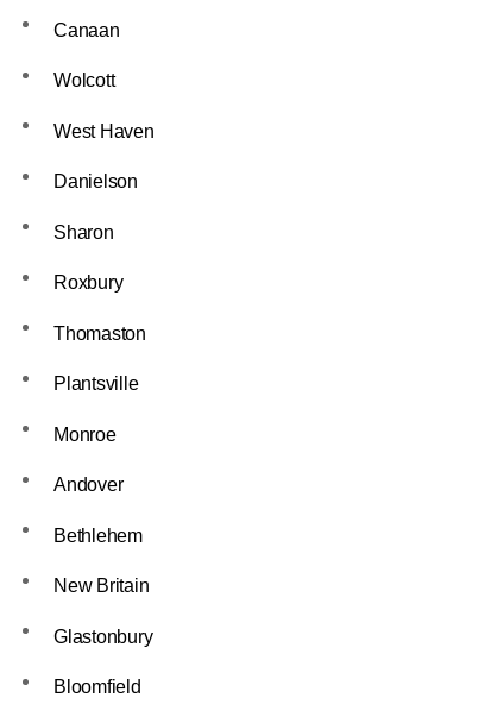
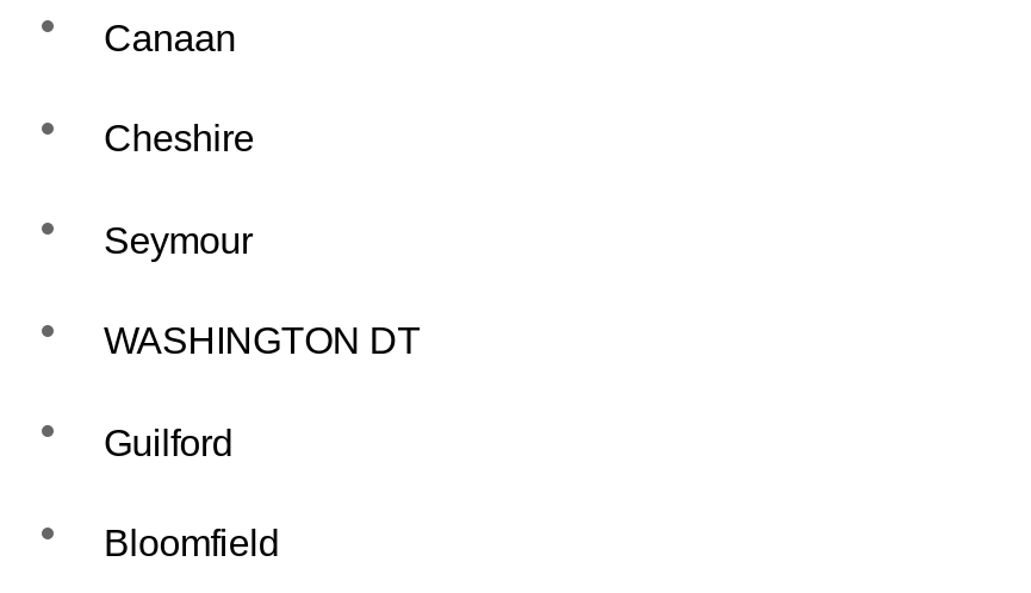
- Wolcott
- West Haven
- Danielson
- Sharon
- Roxbury
- Thomaston
- Plantsville
- Monroe
- Andover
- Bethlehem
- New Britain
- Glastonbury
+ Cheshire
+ Seymour
+ WASHINGTON DT
+ Guilford
